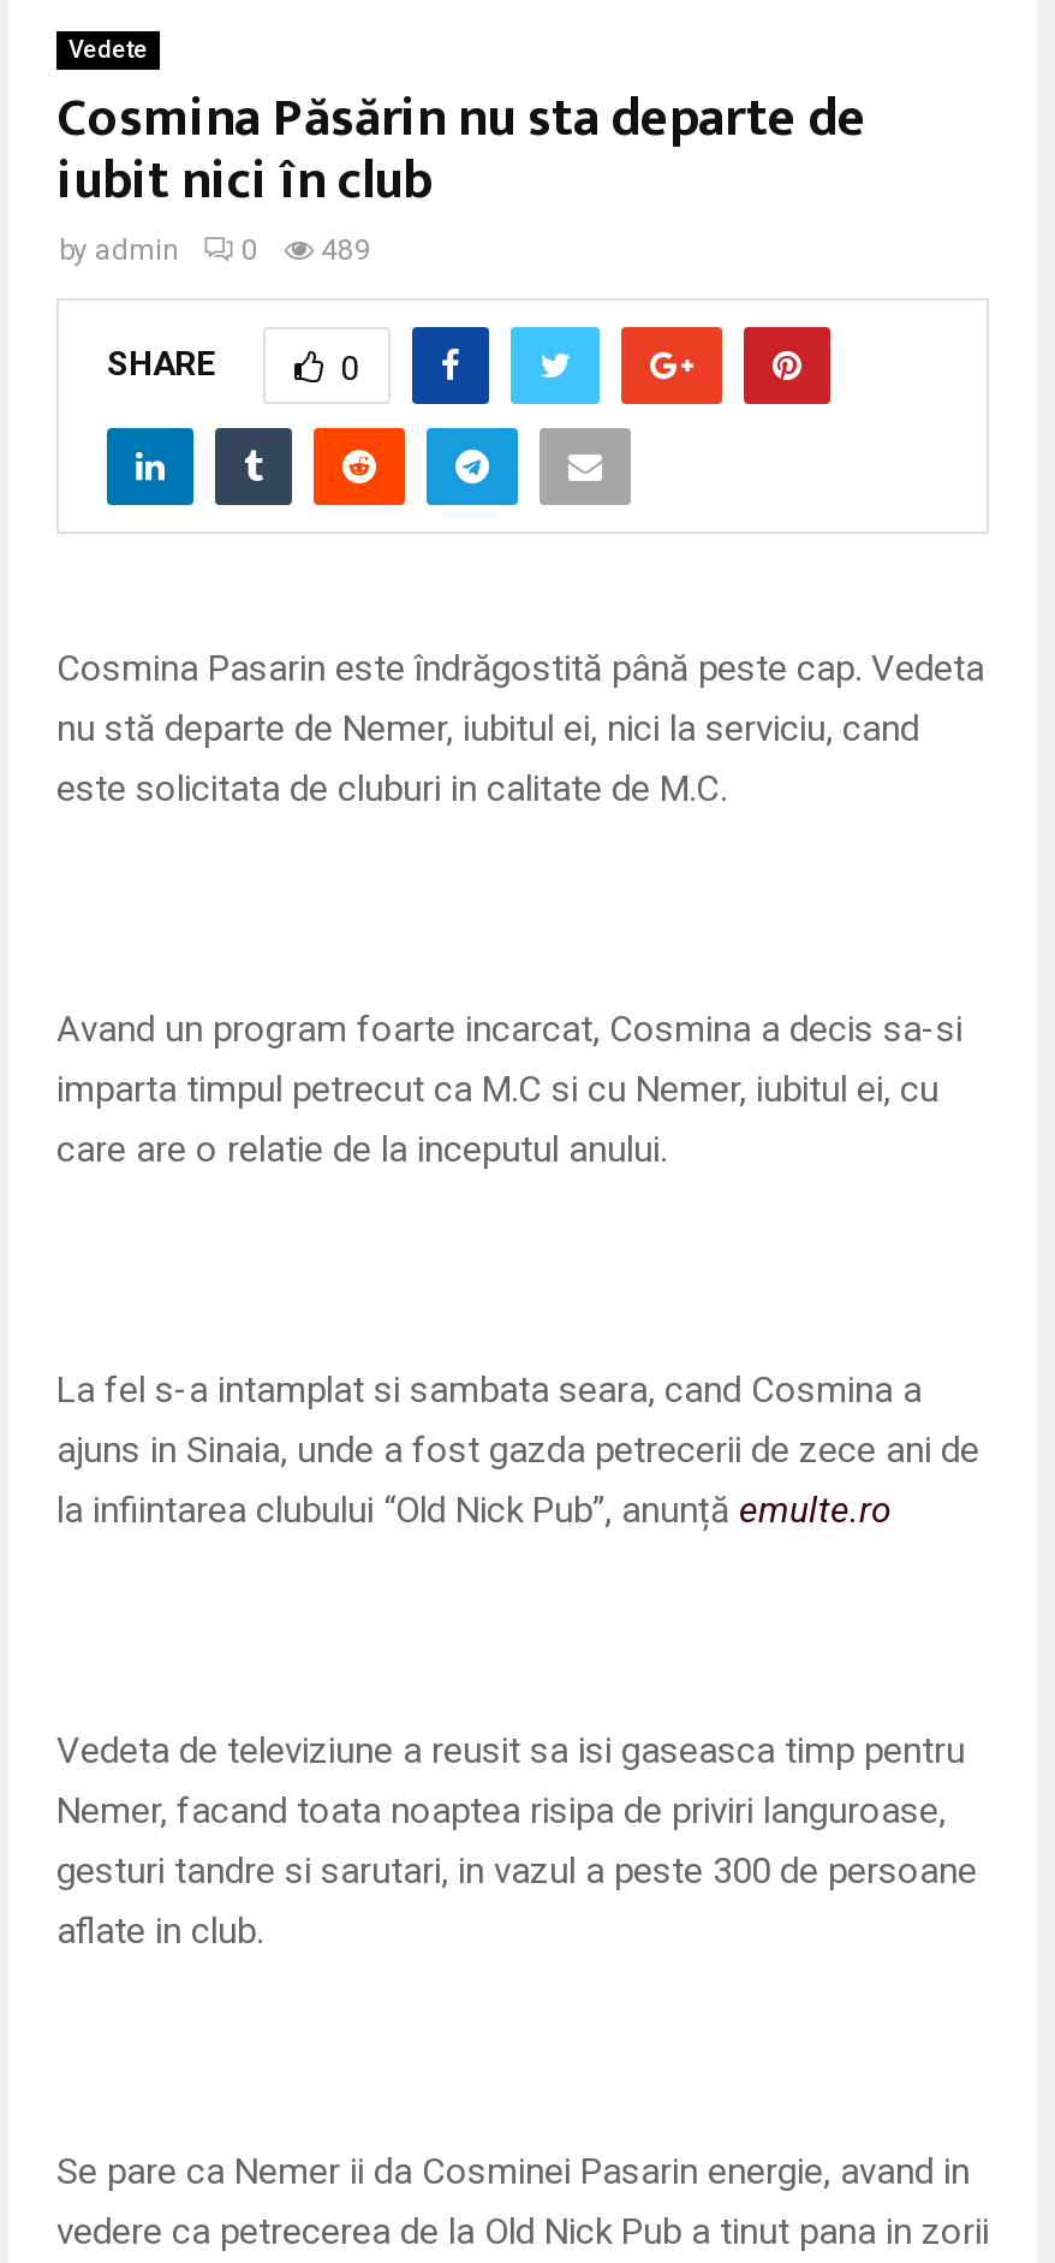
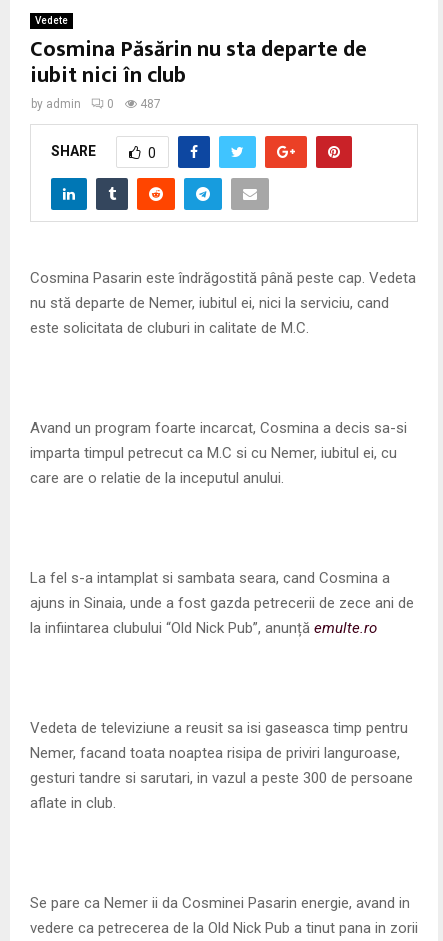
- 489
+ 487
